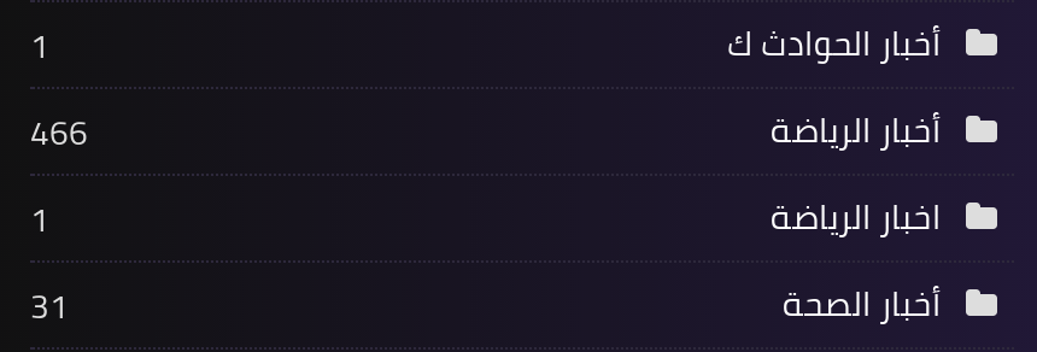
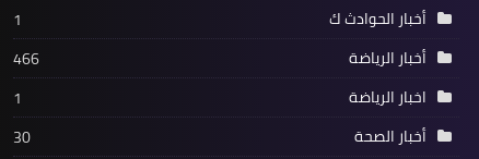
- 31
+ 30
